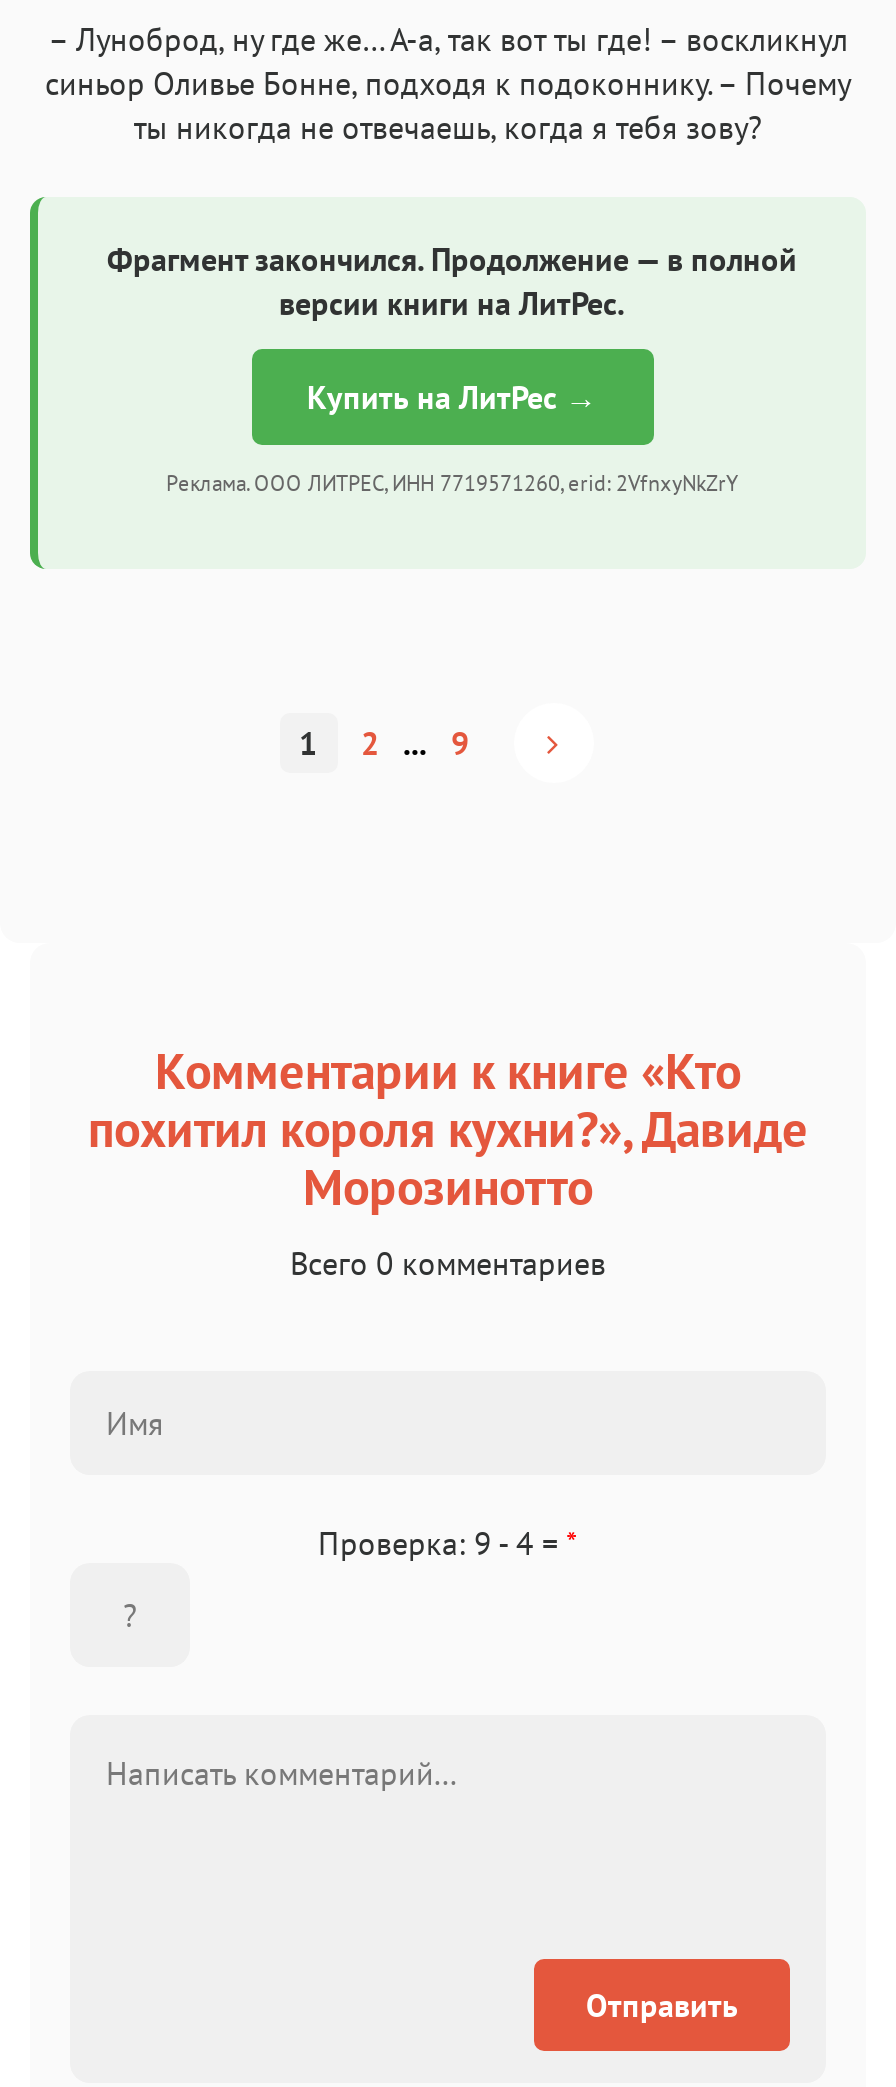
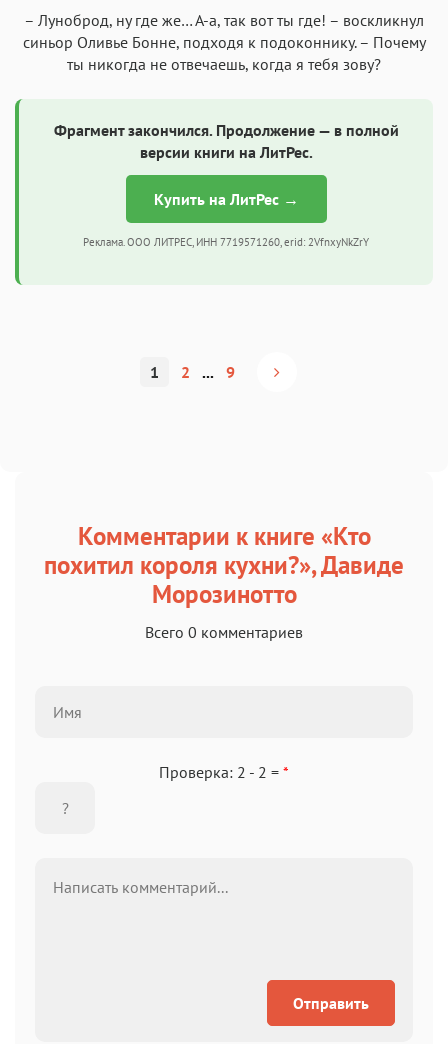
- Проверка: 9 - 4 = *
+ Проверка: 2 - 2 = *
